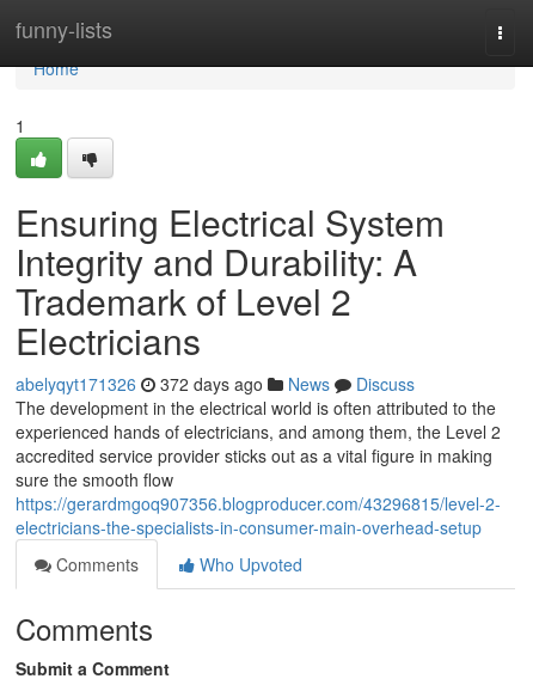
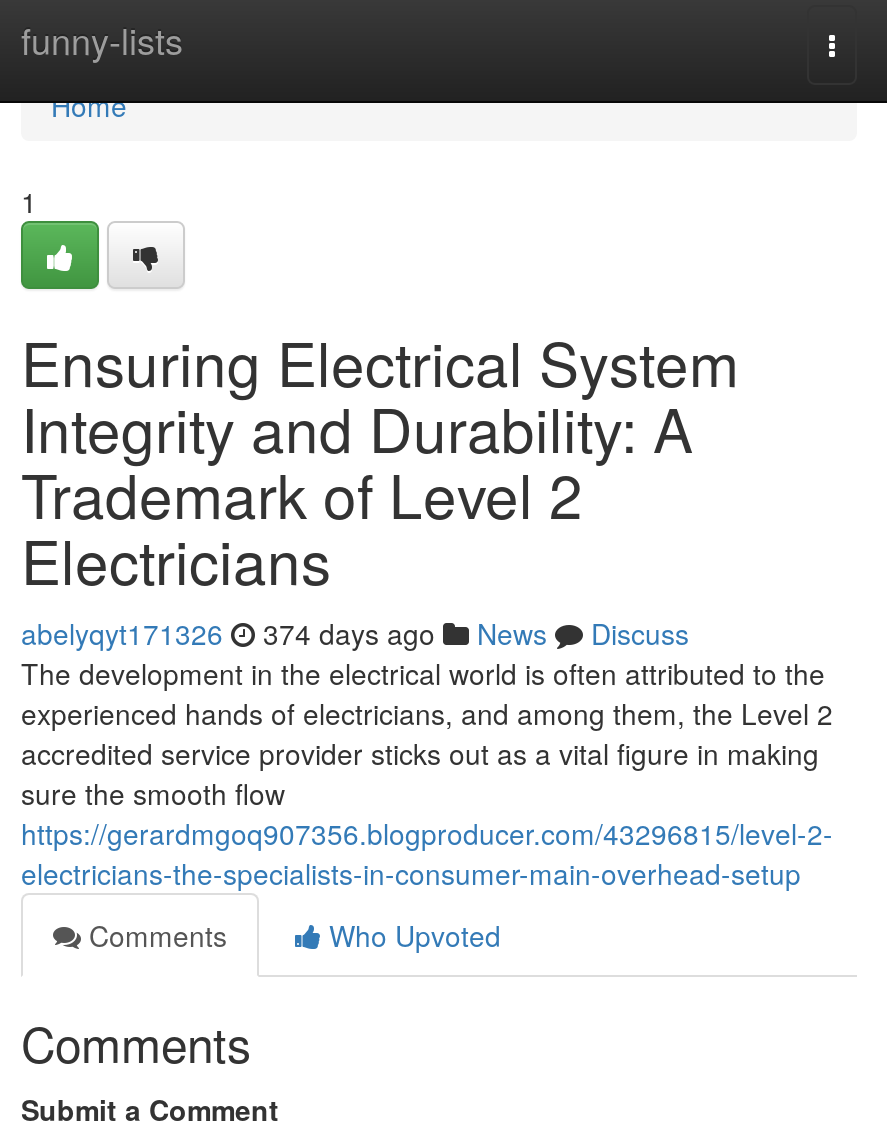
- abelyqyt171326 372 days ago News Discuss
+ abelyqyt171326 374 days ago News Discuss
